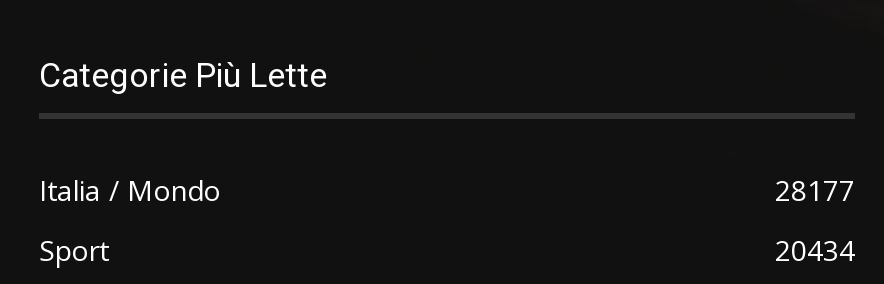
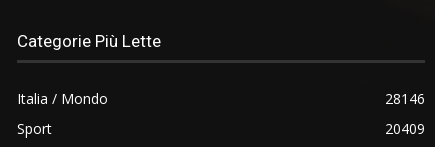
- 28177
+ 28146

- 20434
+ 20409
